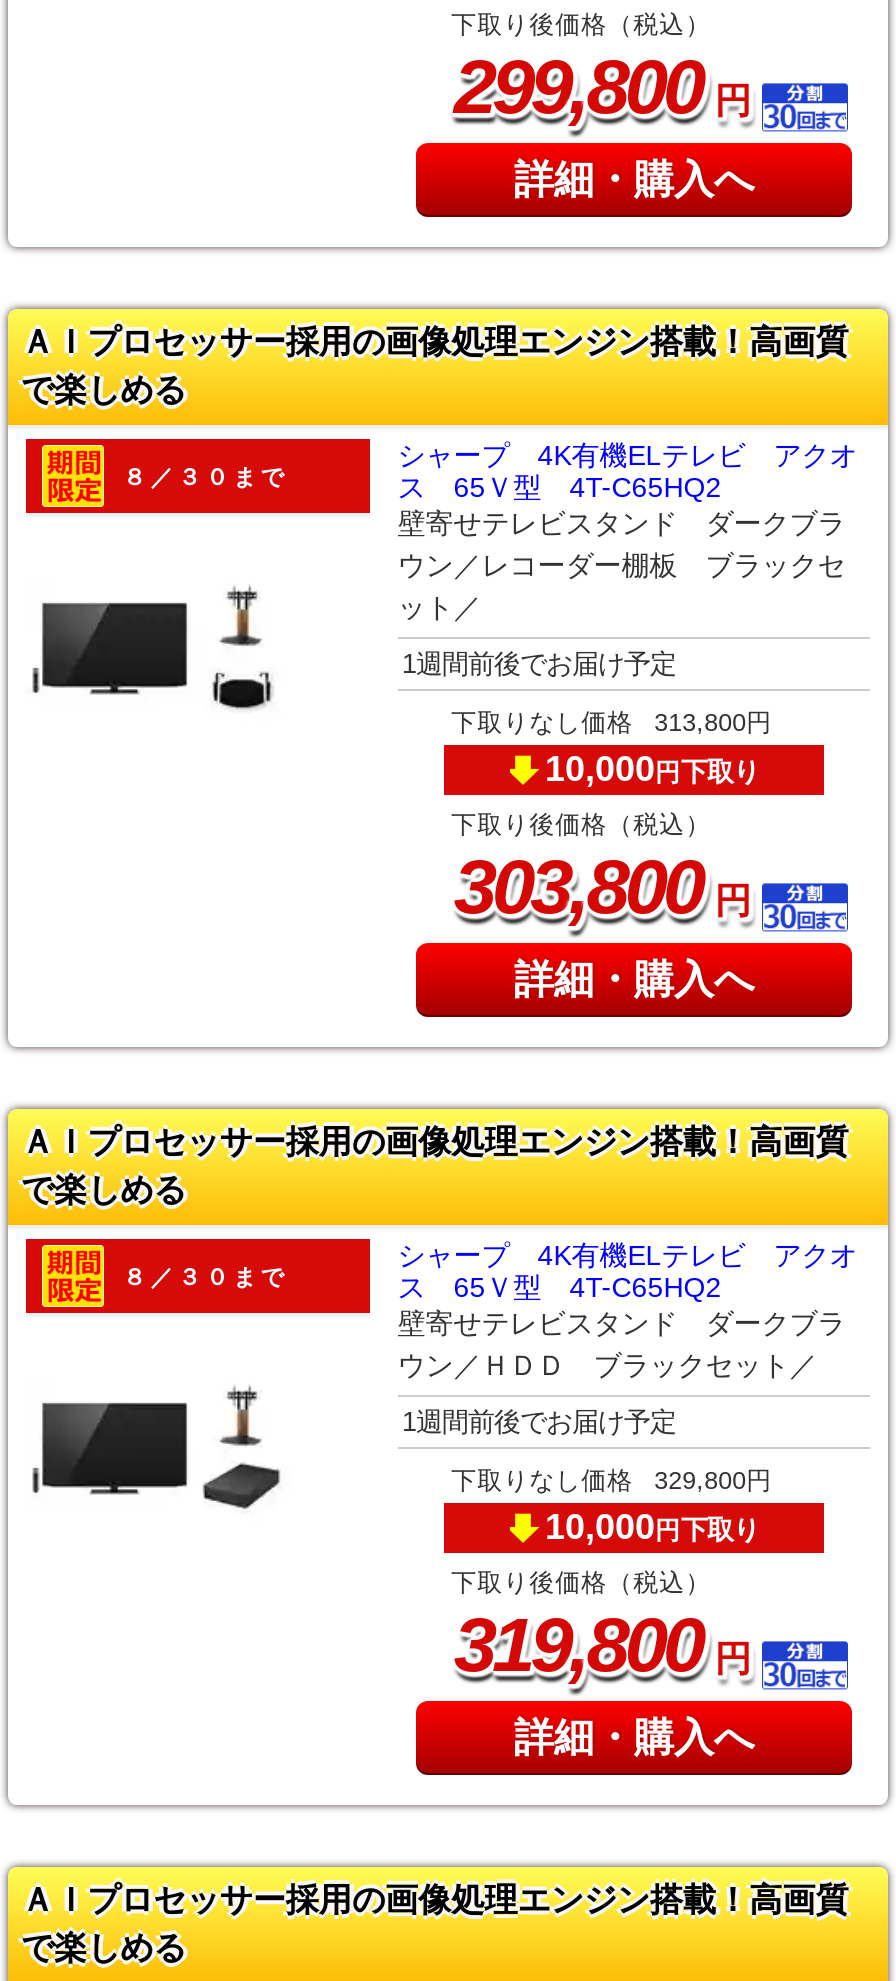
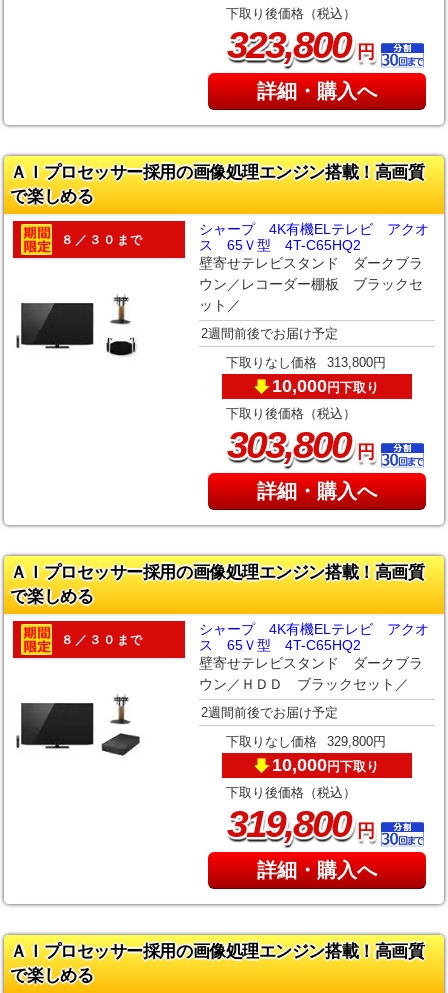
- 299,800 円
+ 323,800 円

- 1週間前後でお届け予定
+ 2週間前後でお届け予定

- 1週間前後でお届け予定
+ 2週間前後でお届け予定
